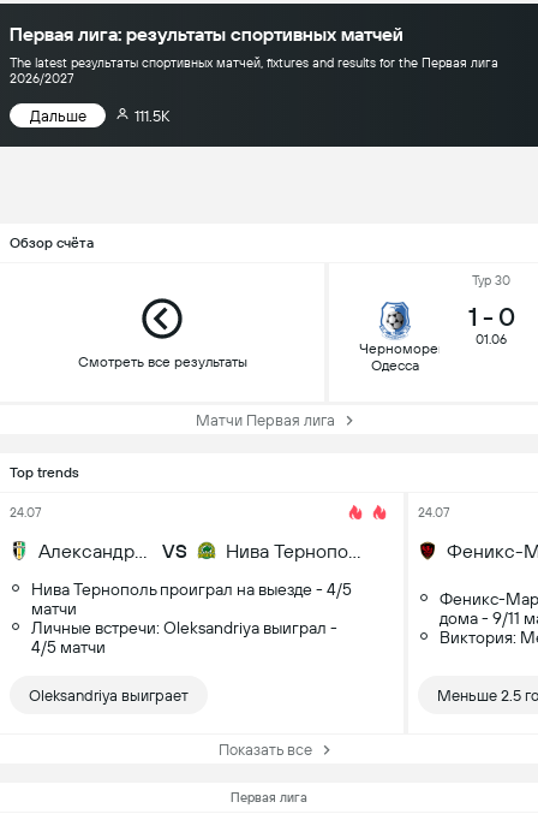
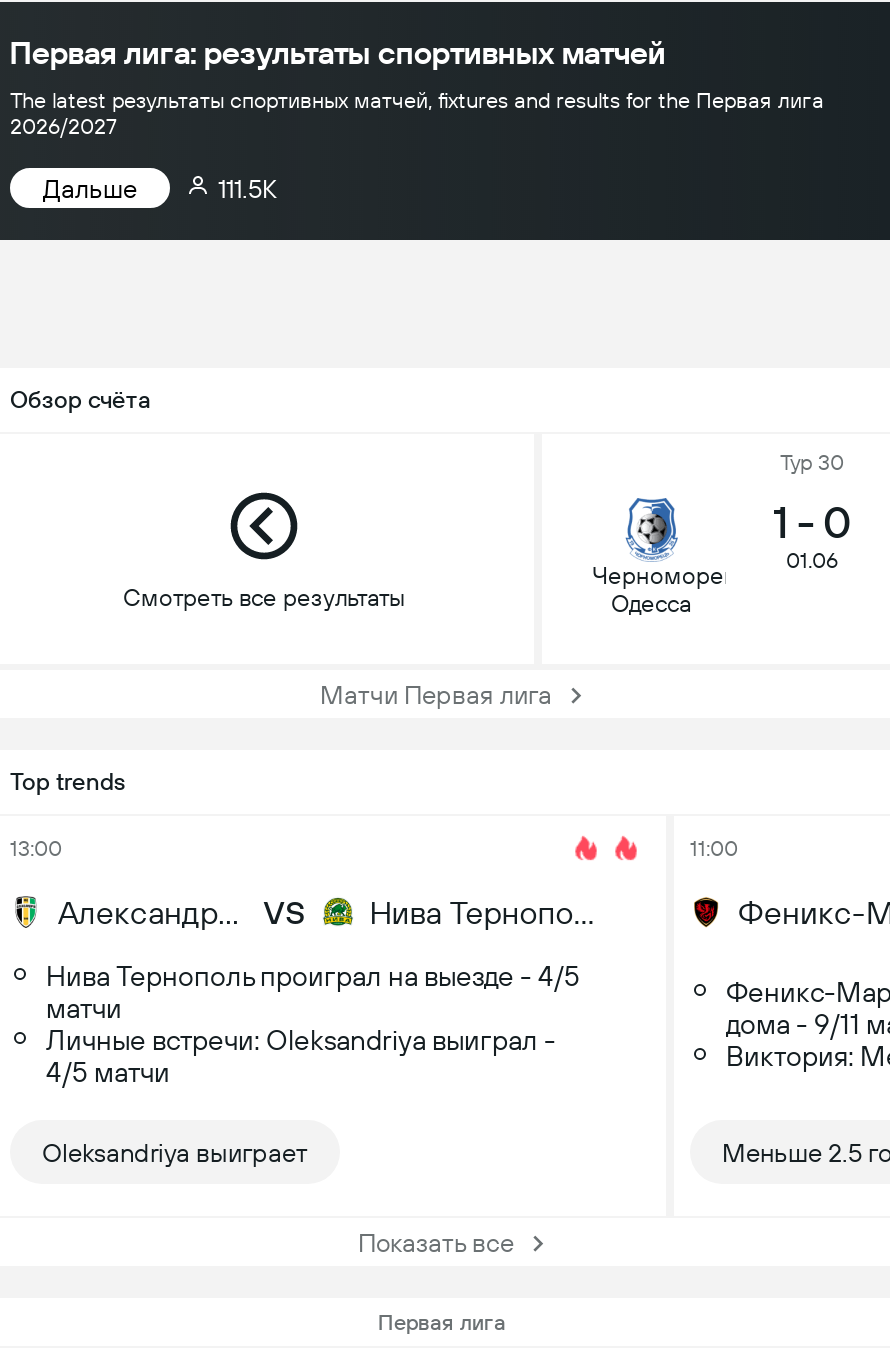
- 24.07
+ 13:00

- 24.07
+ 11:00
